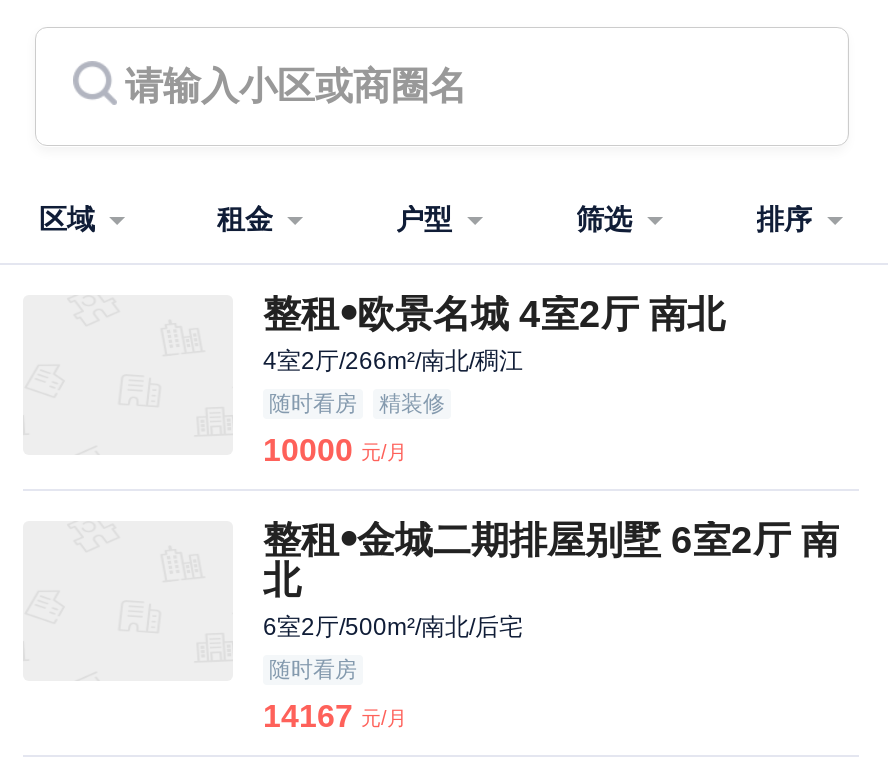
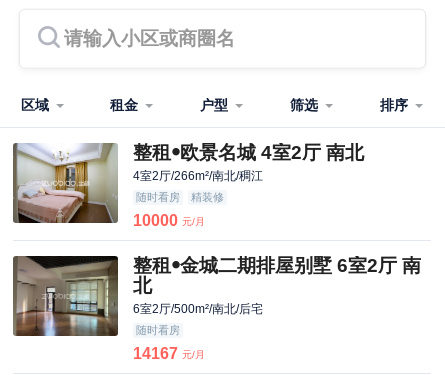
+ [image]

+ [image]
